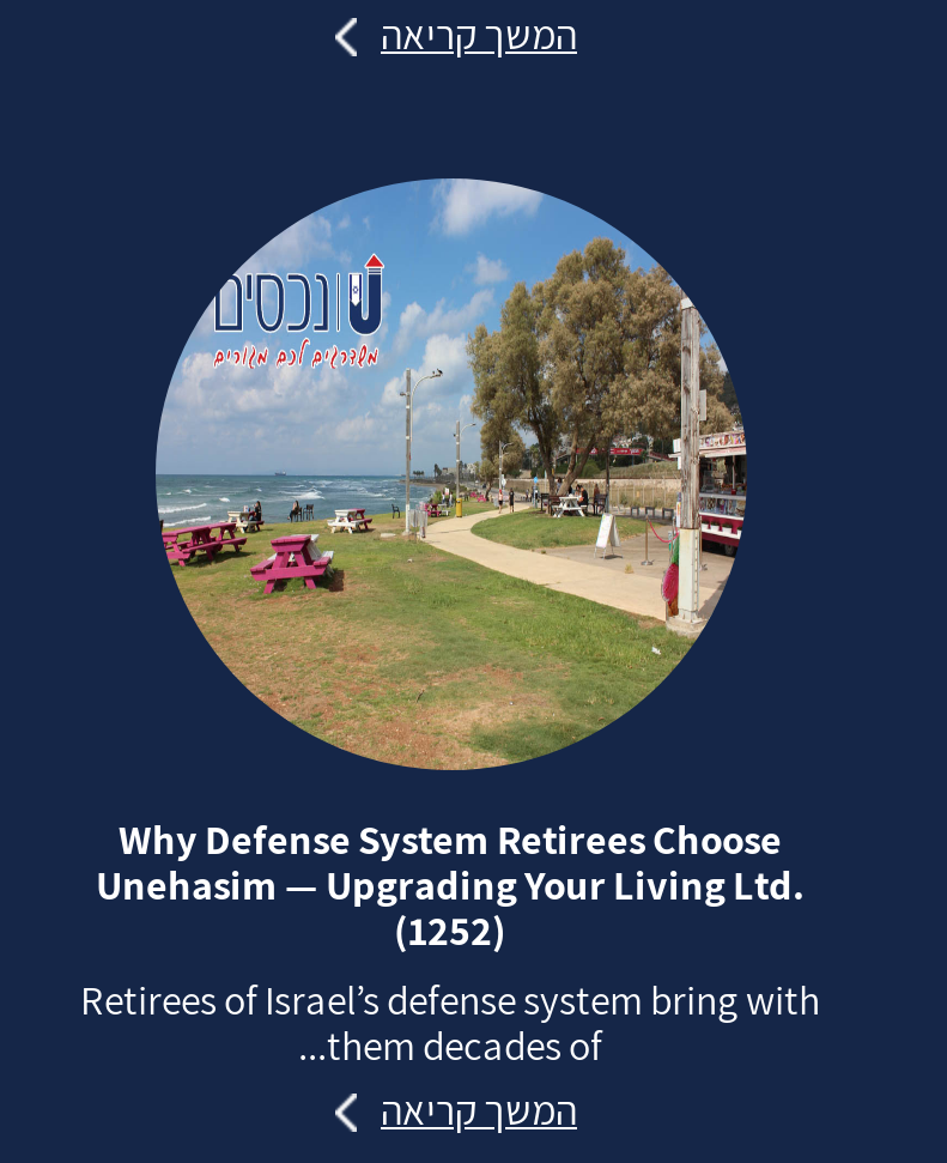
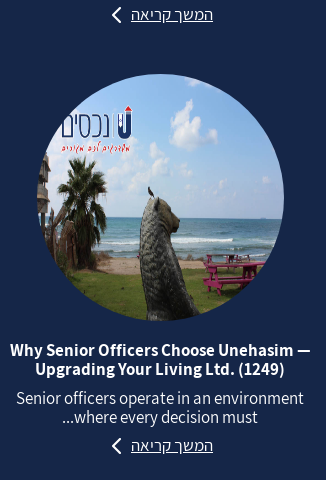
- [image]
- Why Defense System Retirees Choose
- Unehasim — Upgrading Your Living Ltd.
- (1252)
- Retirees of Israel’s defense system bring with
- them decades of...
+ [image]
+ Why Senior Officers Choose Unehasim —
+ Upgrading Your Living Ltd. (1249)
+ Senior officers operate in an environment
+ where every decision must...
